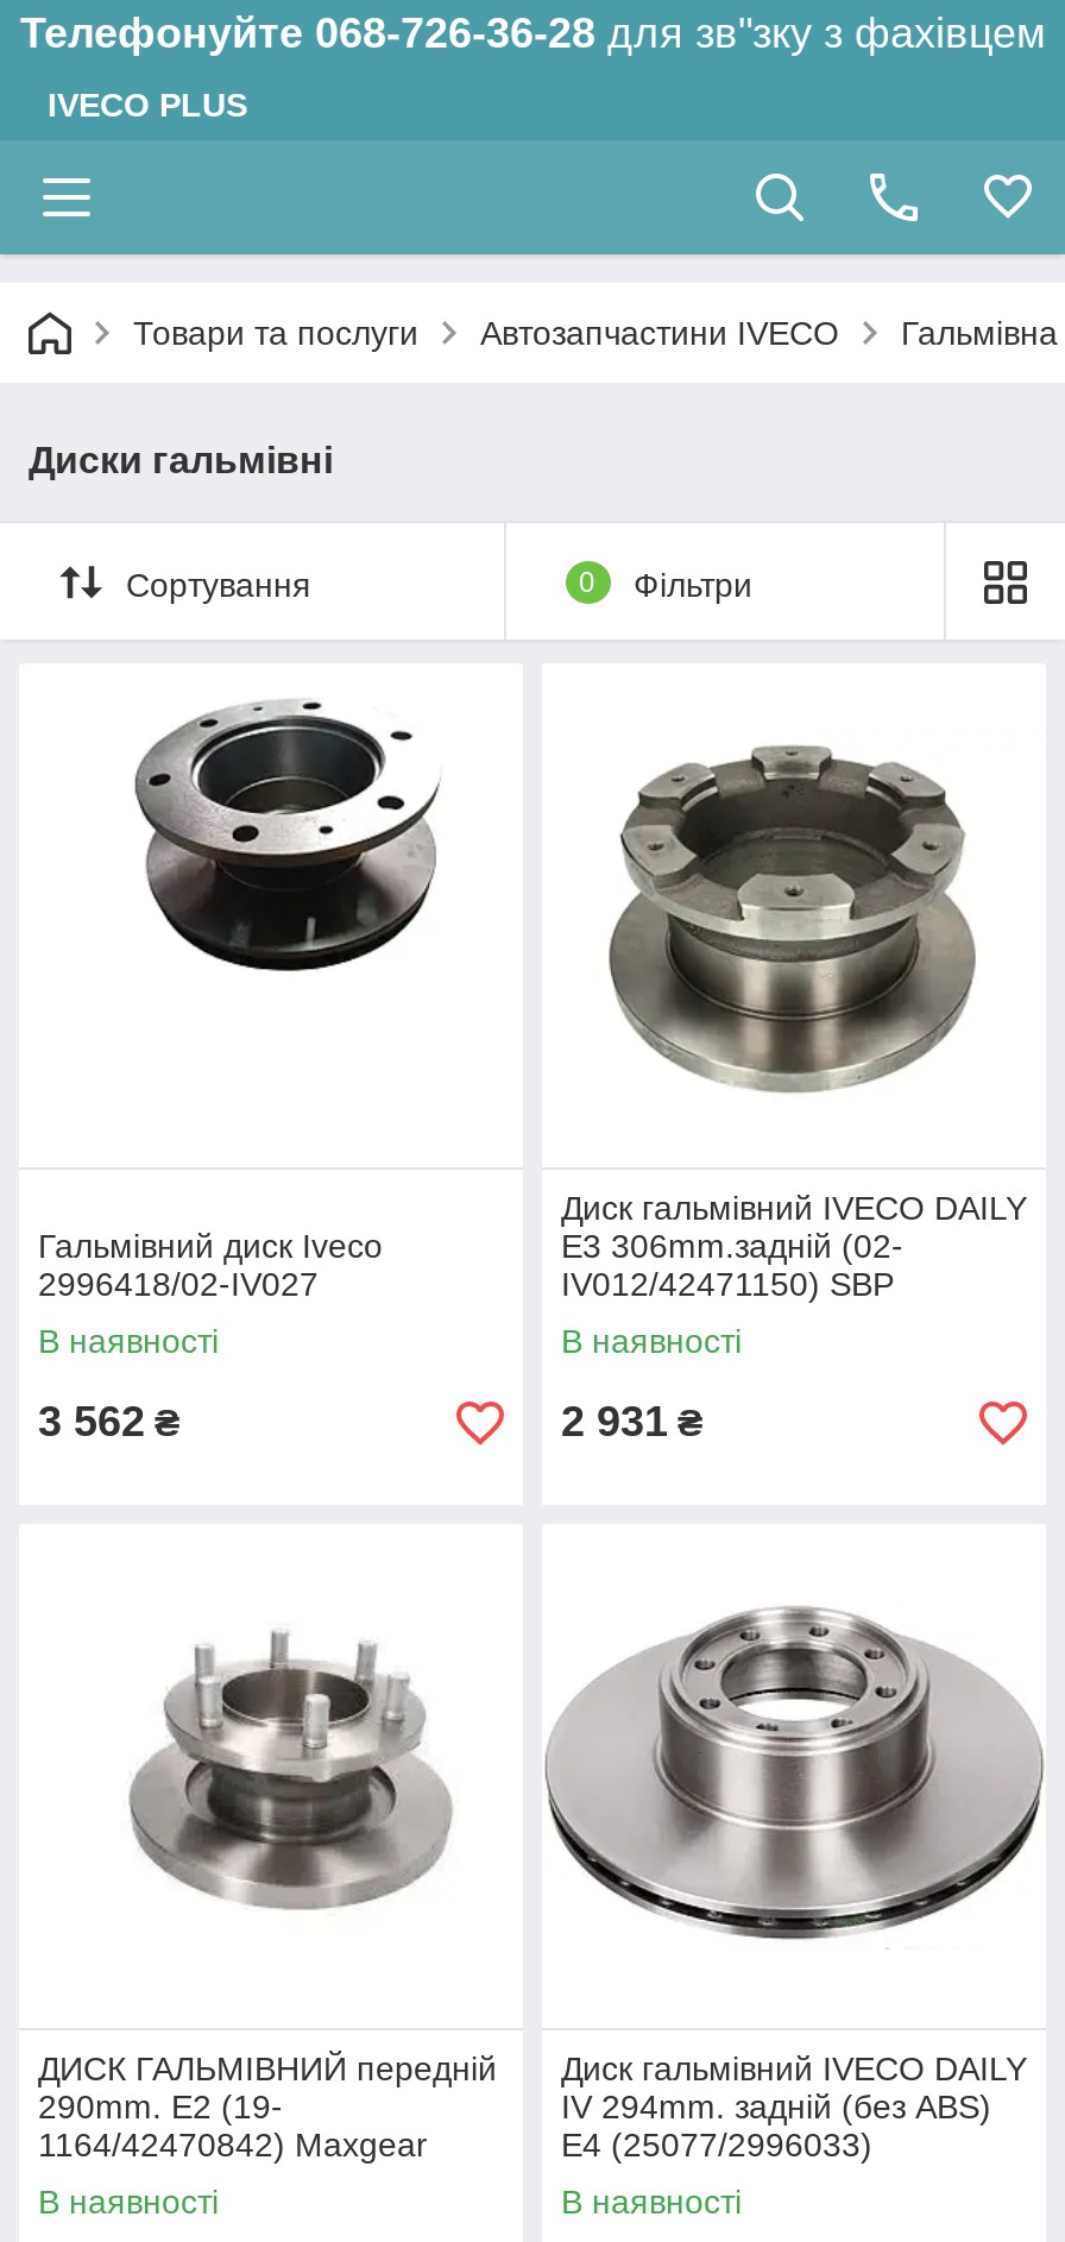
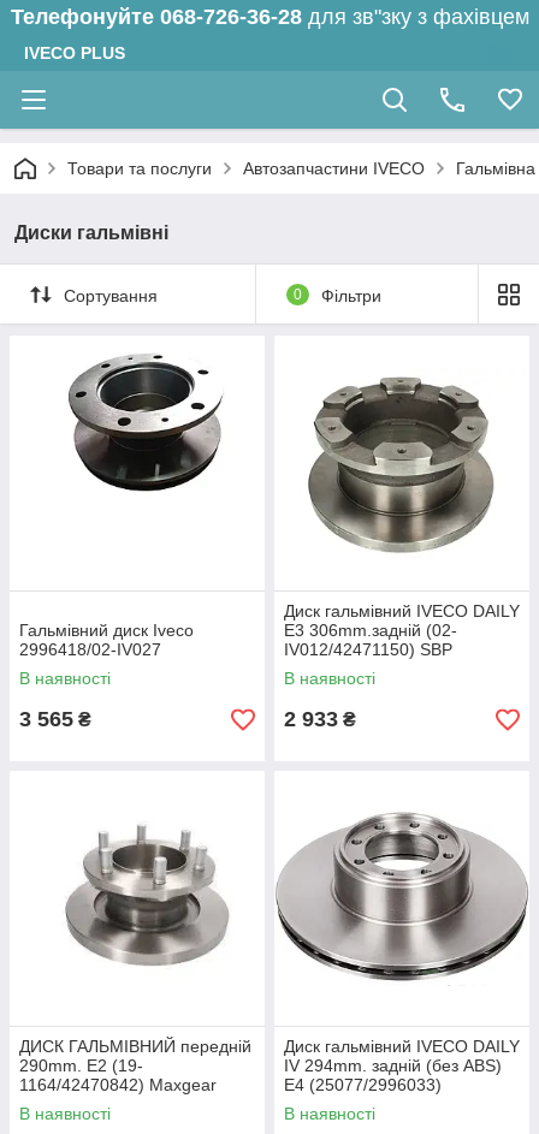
- 3 562 ₴
+ 3 565 ₴

- 2 931 ₴
+ 2 933 ₴
